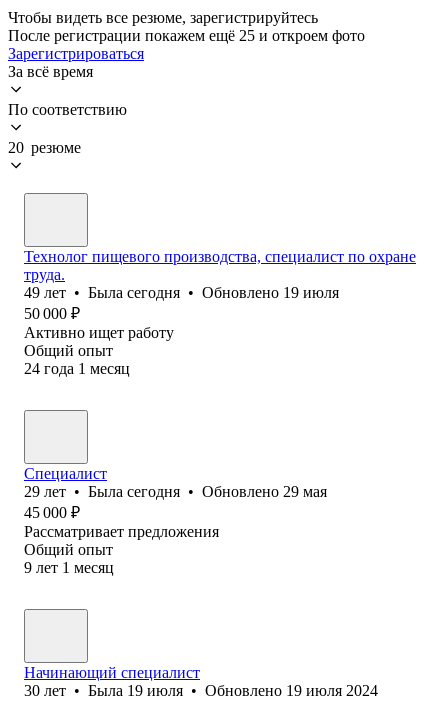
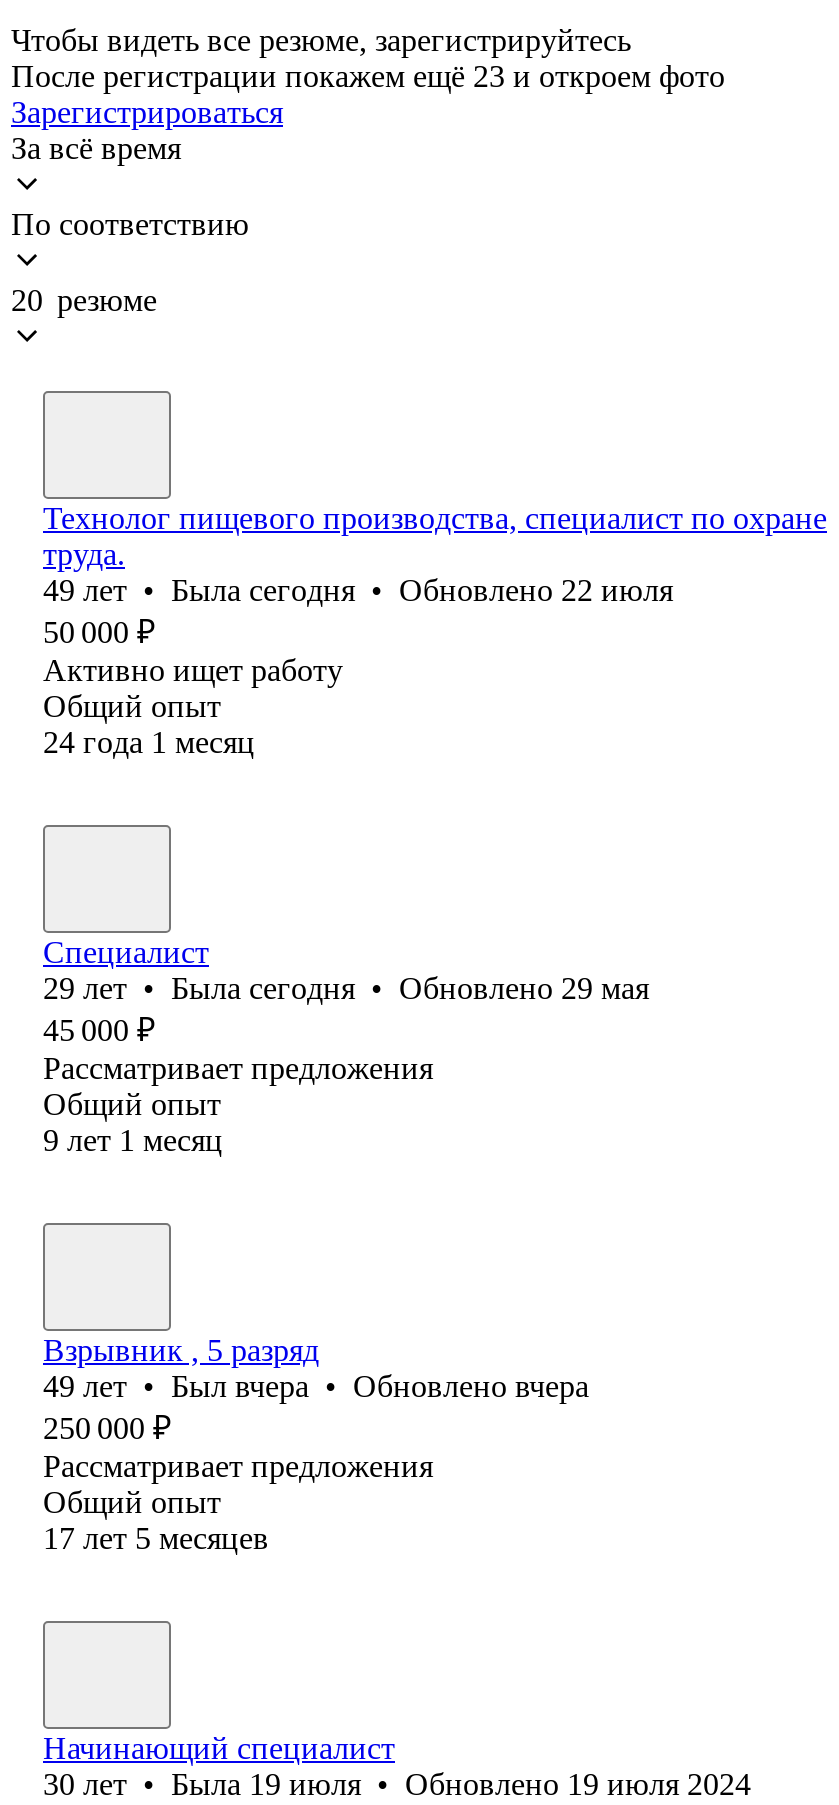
- После регистрации покажем ещё 25 и откроем фото
+ После регистрации покажем ещё 23 и откроем фото

- 49 лет • Была сегодня • Обновлено 19 июля
+ 49 лет • Была сегодня • Обновлено 22 июля

+ Взрывник , 5 разряд
+ 49 лет • Был вчера • Обновлено вчера
+ 250 000 ₽
+ Рассматривает предложения
+ Общий опыт
+ 17 лет 5 месяцев
